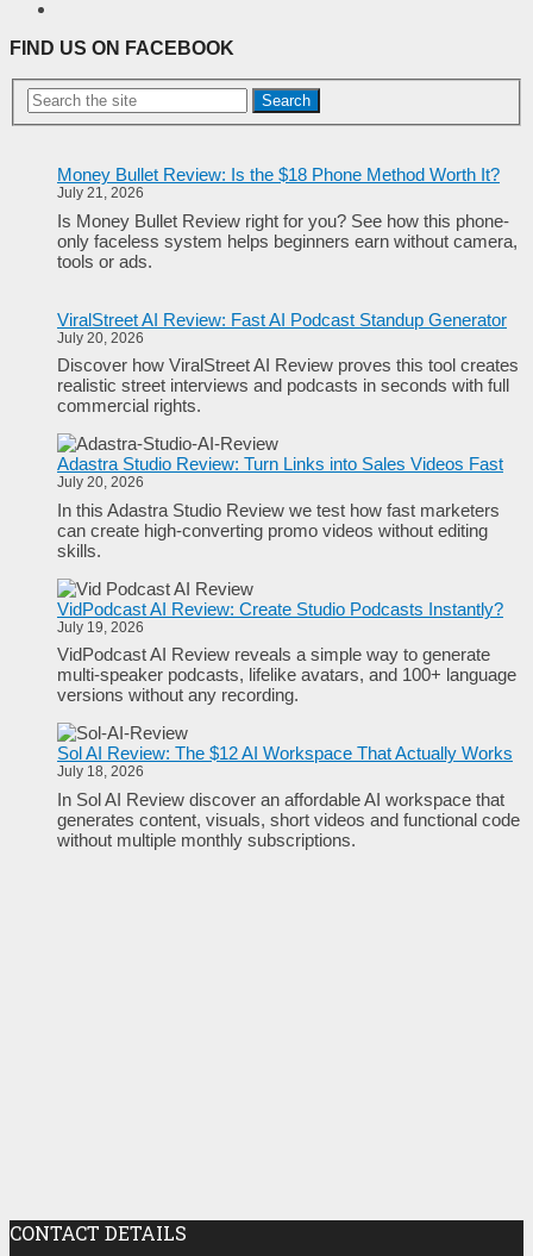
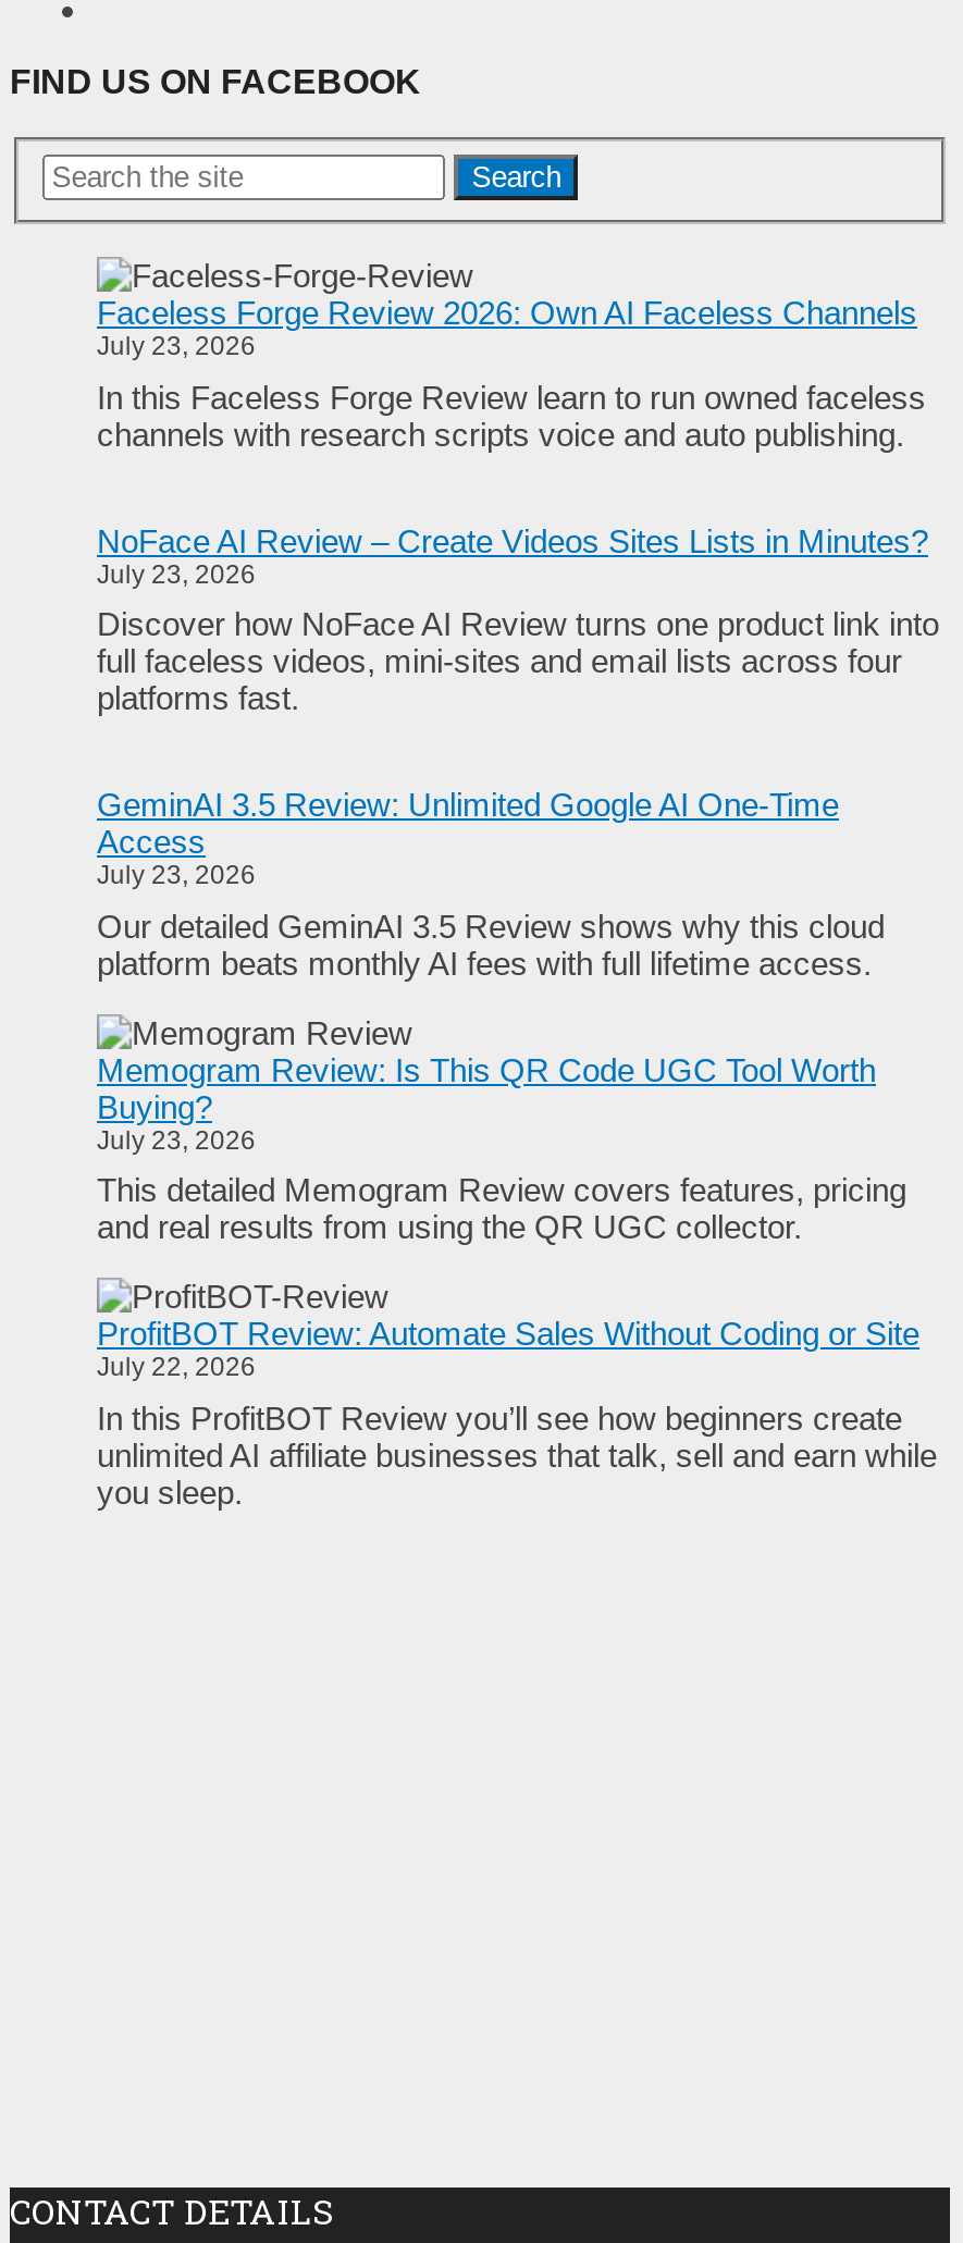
- Money Bullet Review: Is the $18 Phone Method Worth It?
- July 21, 2026
- Is Money Bullet Review right for you? See how this phone-
- only faceless system helps beginners earn without camera,
- tools or ads.
+ Faceless Forge Review 2026: Own AI Faceless Channels
+ July 23, 2026
+ In this Faceless Forge Review learn to run owned faceless
+ channels with research scripts voice and auto publishing.

- ViralStreet AI Review: Fast AI Podcast Standup Generator
- July 20, 2026
- Discover how ViralStreet AI Review proves this tool creates
- realistic street interviews and podcasts in seconds with full
- commercial rights.
+ NoFace AI Review – Create Videos Sites Lists in Minutes?
+ July 23, 2026
+ Discover how NoFace AI Review turns one product link into
+ full faceless videos, mini-sites and email lists across four
+ platforms fast.

- Adastra Studio Review: Turn Links into Sales Videos Fast
- July 20, 2026
- In this Adastra Studio Review we test how fast marketers
- can create high-converting promo videos without editing
- skills.
+ GeminAI 3.5 Review: Unlimited Google AI One-Time
+ Access
+ July 23, 2026
+ Our detailed GeminAI 3.5 Review shows why this cloud
+ platform beats monthly AI fees with full lifetime access.

- VidPodcast AI Review: Create Studio Podcasts Instantly?
- July 19, 2026
- VidPodcast AI Review reveals a simple way to generate
- multi-speaker podcasts, lifelike avatars, and 100+ language
- versions without any recording.
+ Memogram Review: Is This QR Code UGC Tool Worth
+ Buying?
+ July 23, 2026
+ This detailed Memogram Review covers features, pricing
+ and real results from using the QR UGC collector.

- Sol AI Review: The $12 AI Workspace That Actually Works
- July 18, 2026
- In Sol AI Review discover an affordable AI workspace that
- generates content, visuals, short videos and functional code
- without multiple monthly subscriptions.
+ ProfitBOT Review: Automate Sales Without Coding or Site
+ July 22, 2026
+ In this ProfitBOT Review you’ll see how beginners create
+ unlimited AI affiliate businesses that talk, sell and earn while
+ you sleep.
